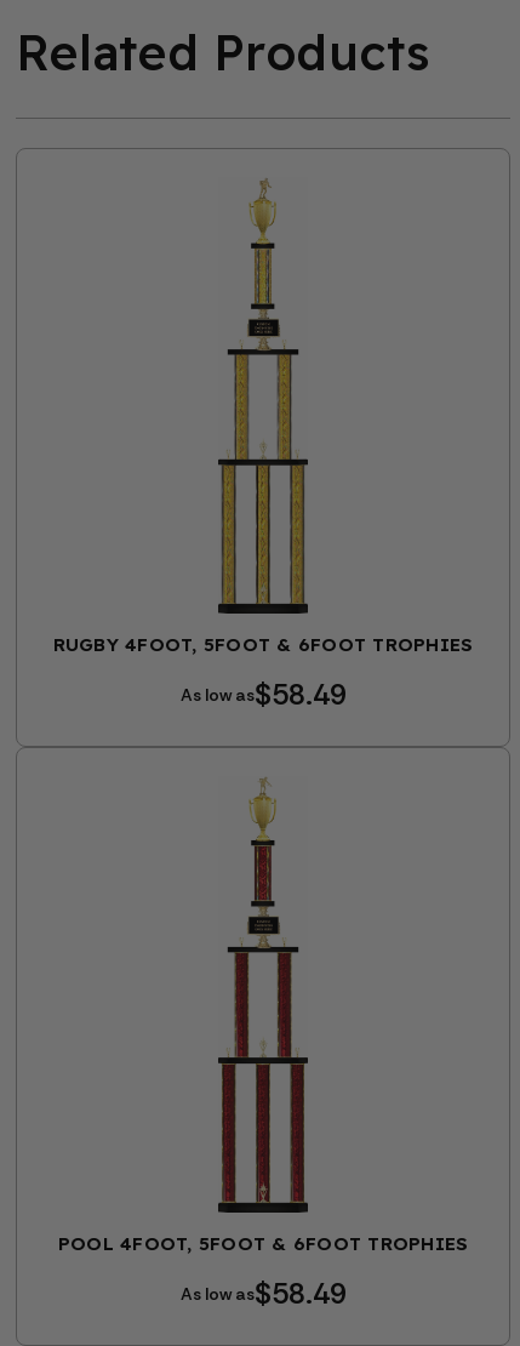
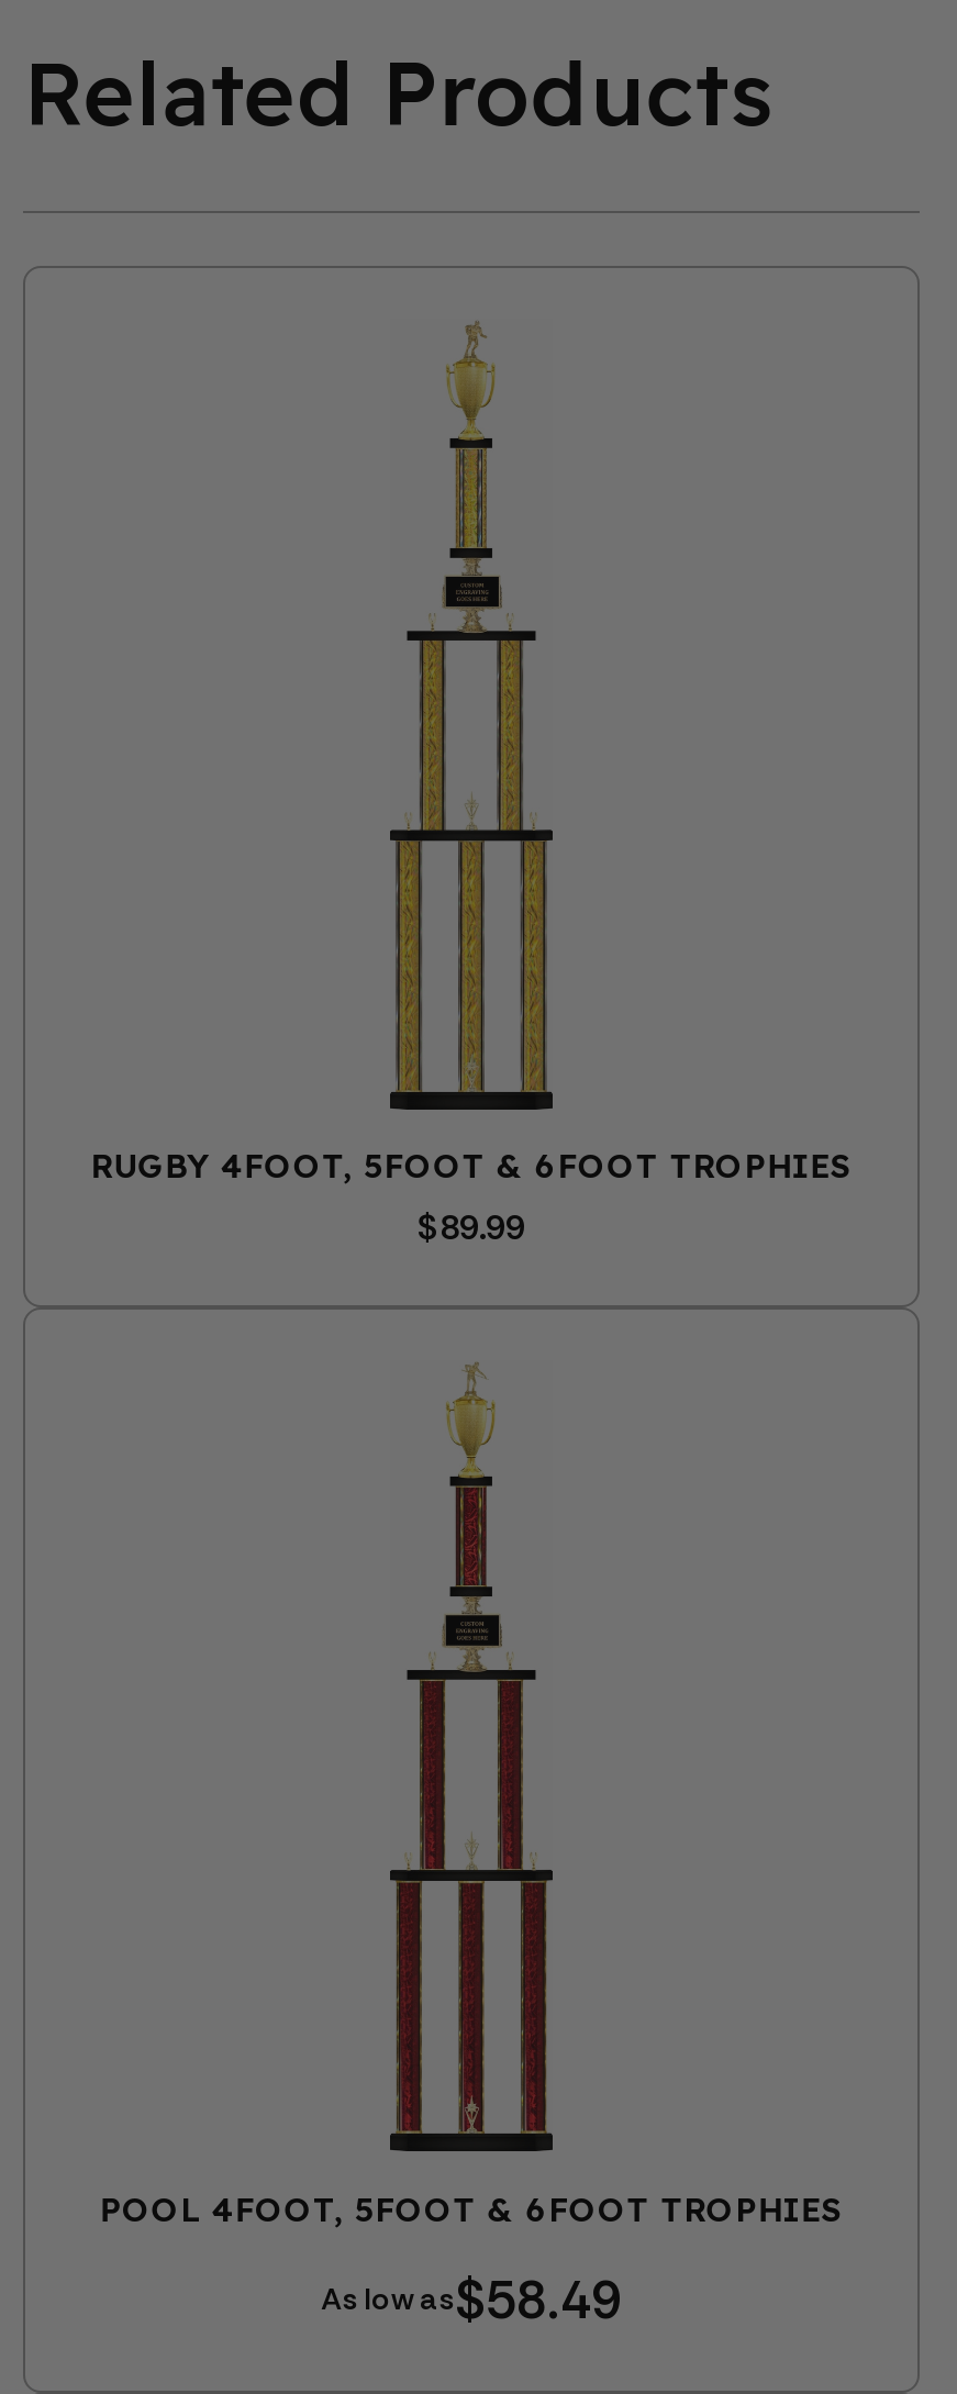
- As low as$58.49
+ $89.99
